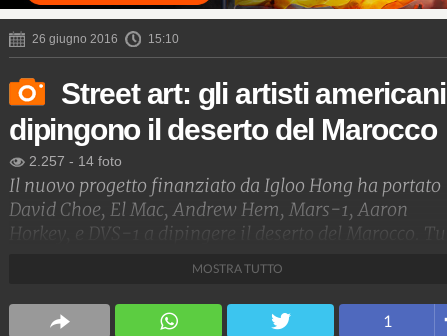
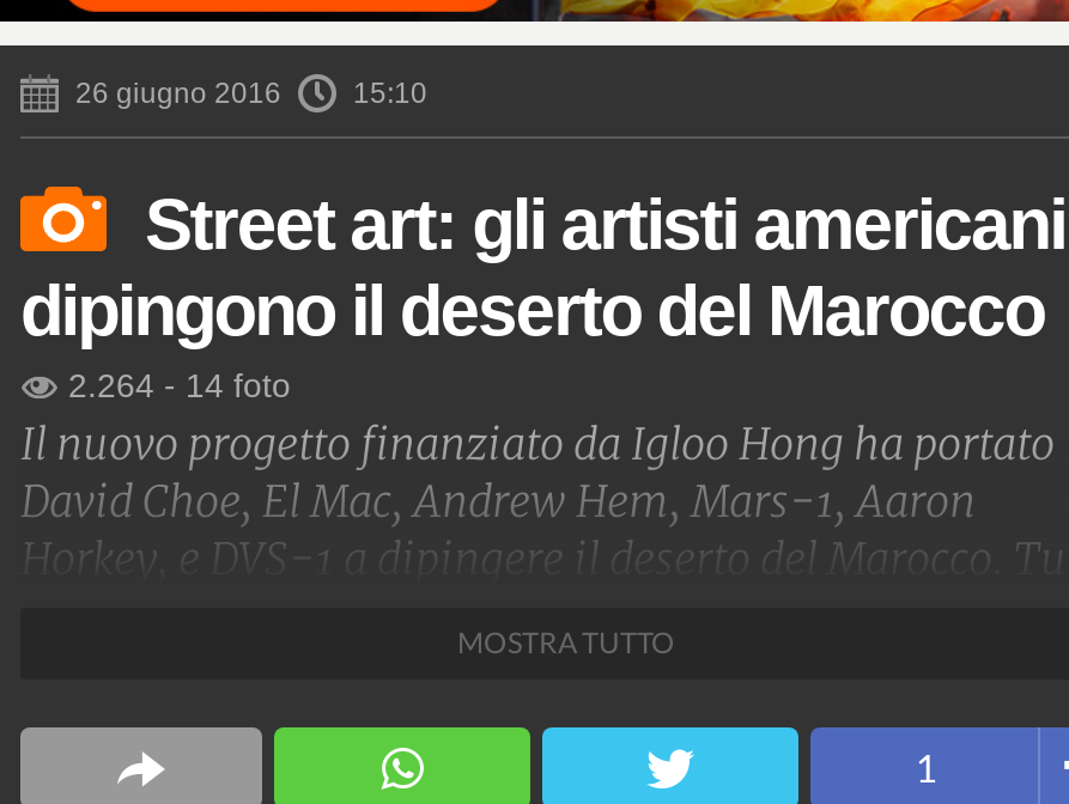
- 2.257 - 14 foto
+ 2.264 - 14 foto
